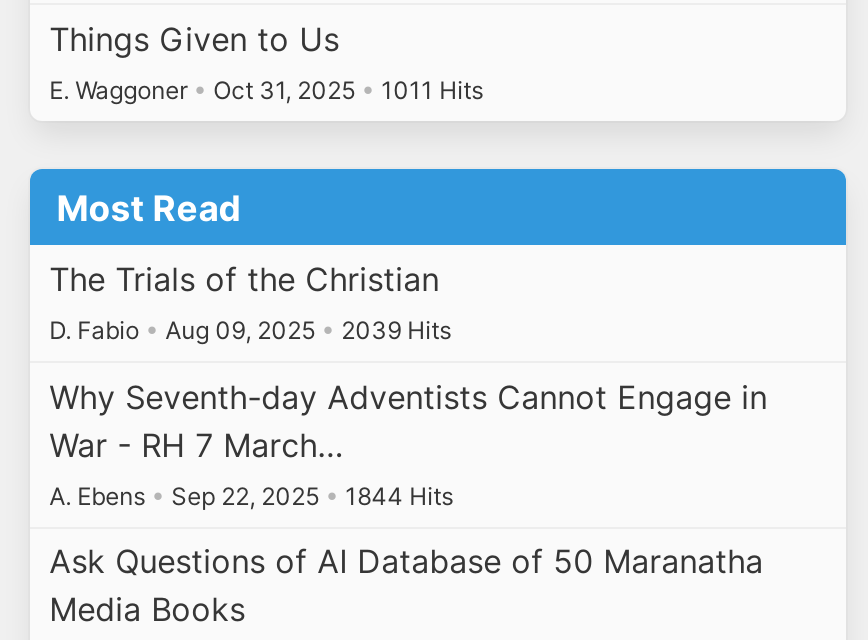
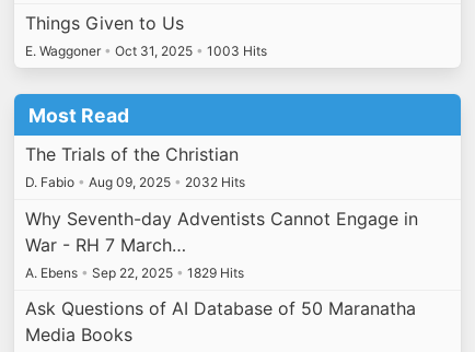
- E. Waggoner • Oct 31, 2025 • 1011 Hits
+ E. Waggoner • Oct 31, 2025 • 1003 Hits

- D. Fabio • Aug 09, 2025 • 2039 Hits
+ D. Fabio • Aug 09, 2025 • 2032 Hits

- A. Ebens • Sep 22, 2025 • 1844 Hits
+ A. Ebens • Sep 22, 2025 • 1829 Hits
